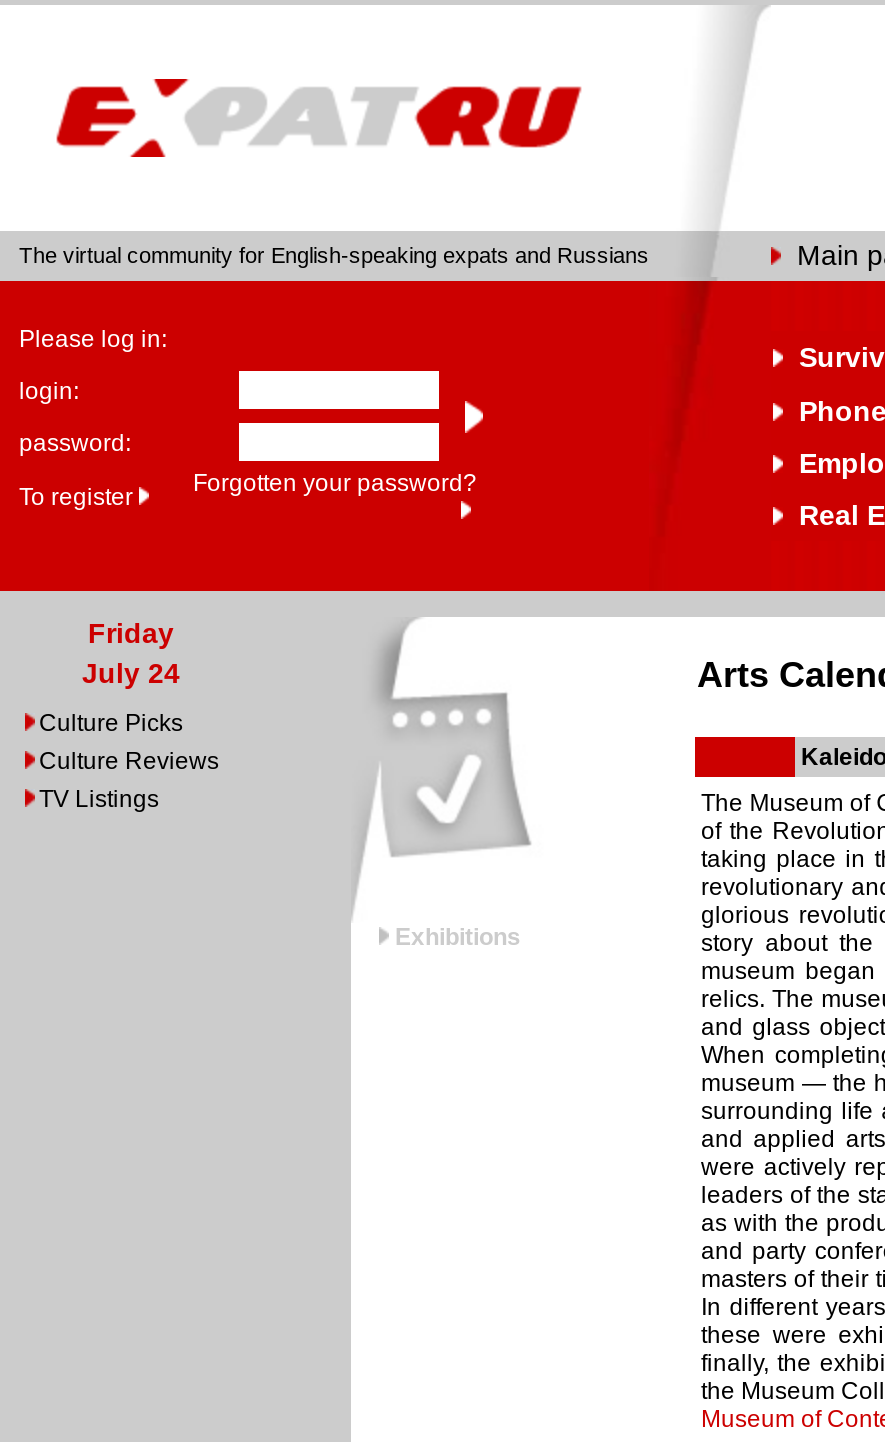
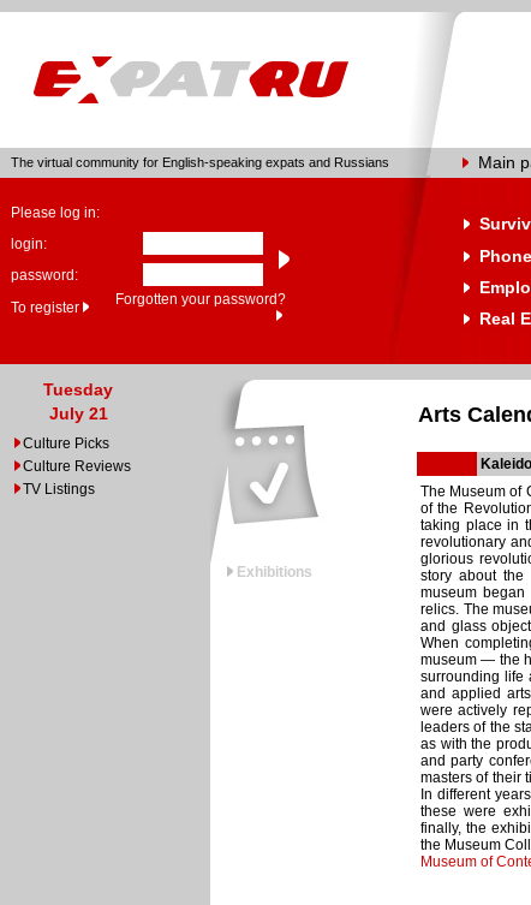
- Friday
- July 24
+ Tuesday
+ July 21
